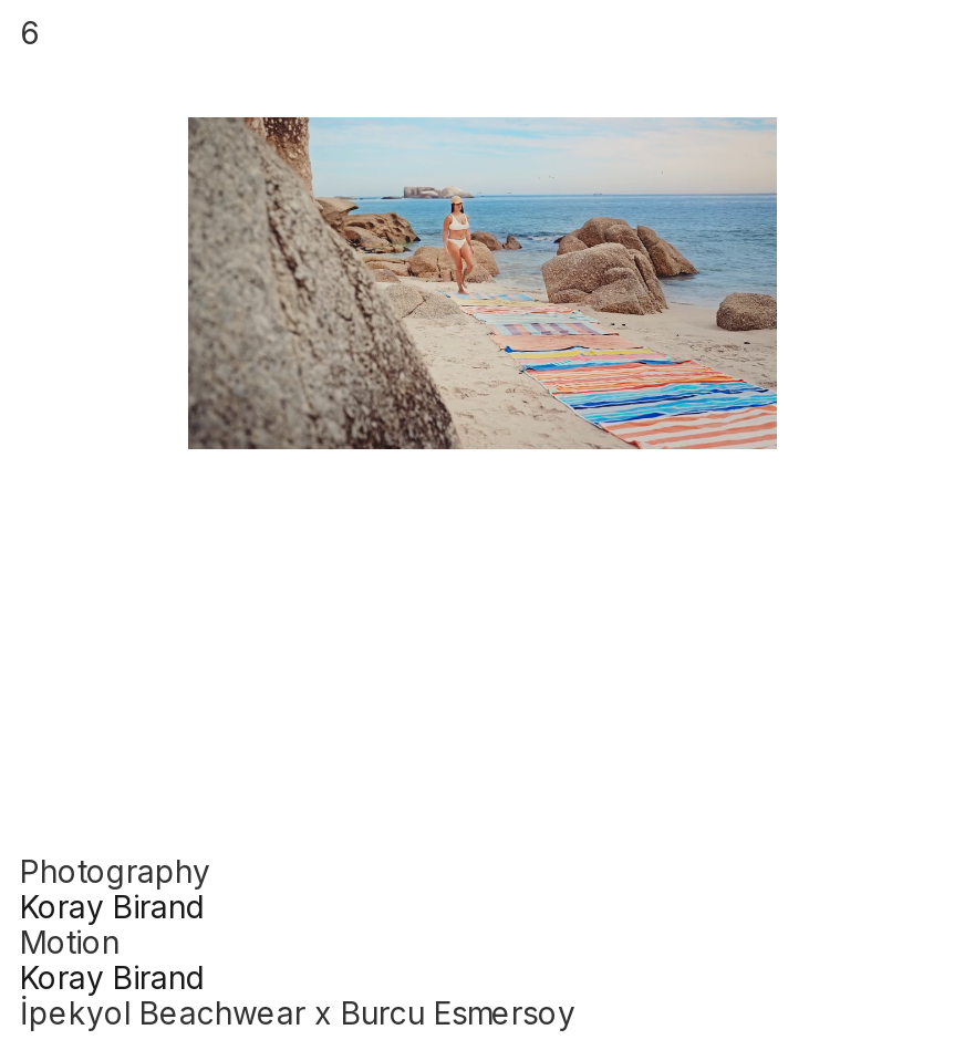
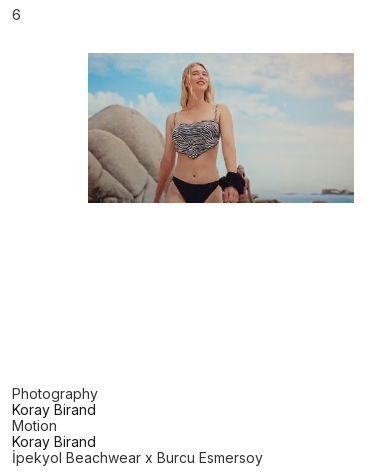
- [image]
+ [image]
